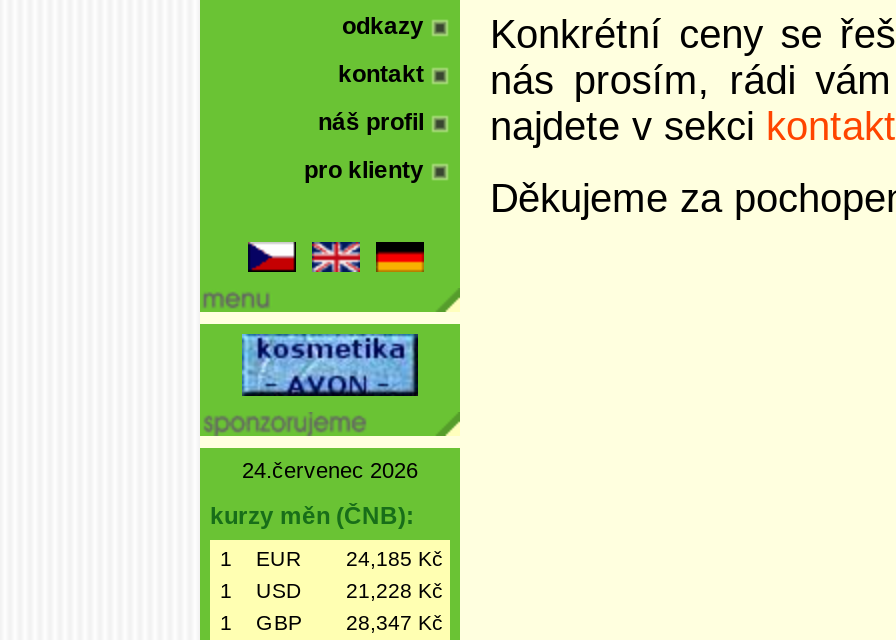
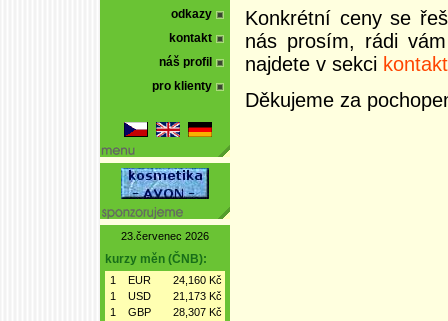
- 24.červenec 2026
+ 23.červenec 2026

- 1 EUR 24,185 Kč
+ 1 EUR 24,160 Kč

- 1 USD 21,228 Kč
+ 1 USD 21,173 Kč

- 1 GBP 28,347 Kč
+ 1 GBP 28,307 Kč
